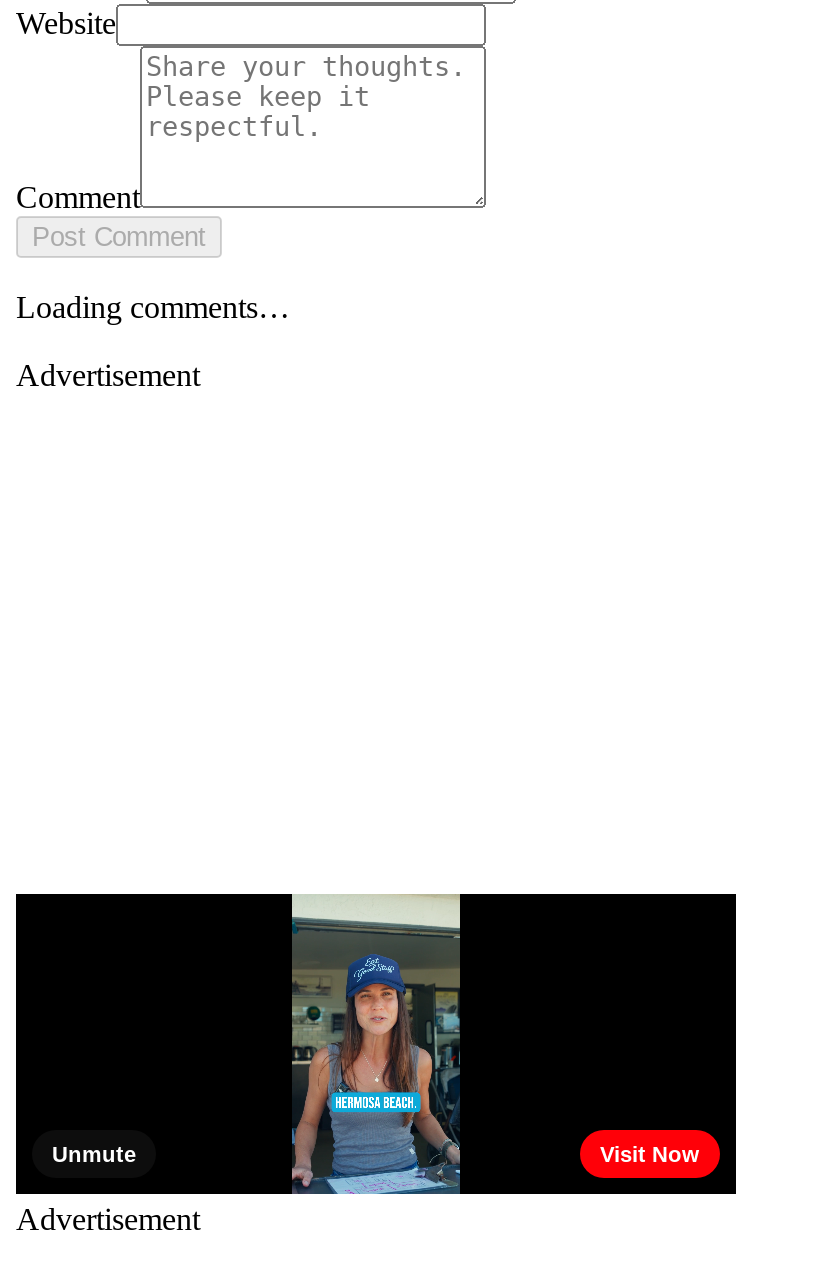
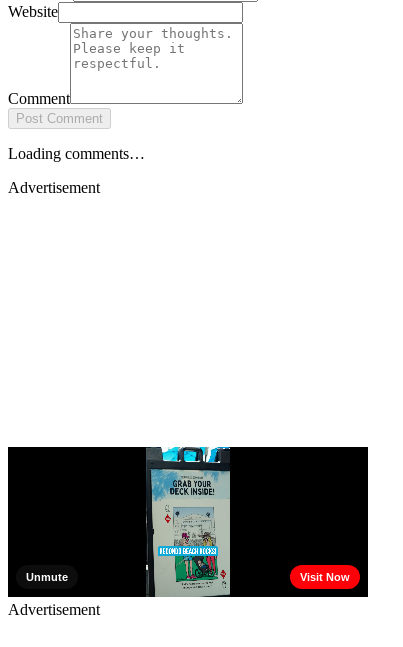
- [image]
+ [image]
